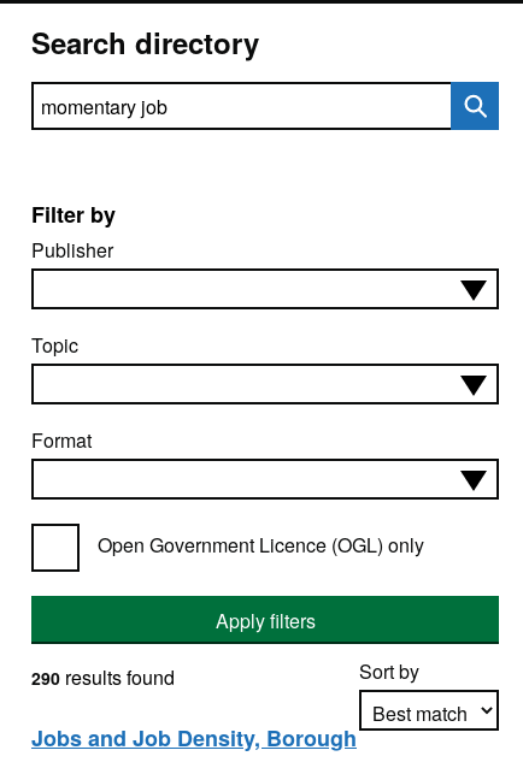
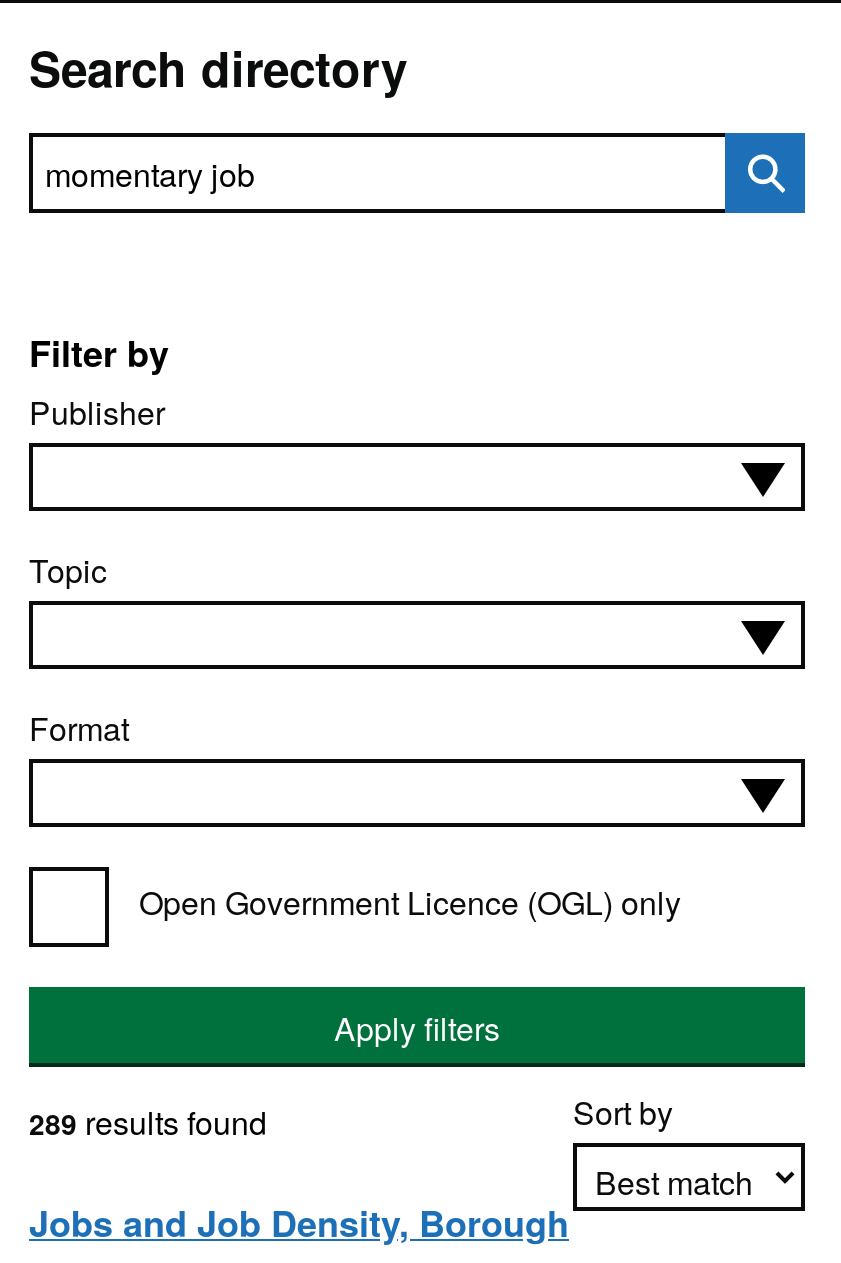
- 290 results found
+ 289 results found
